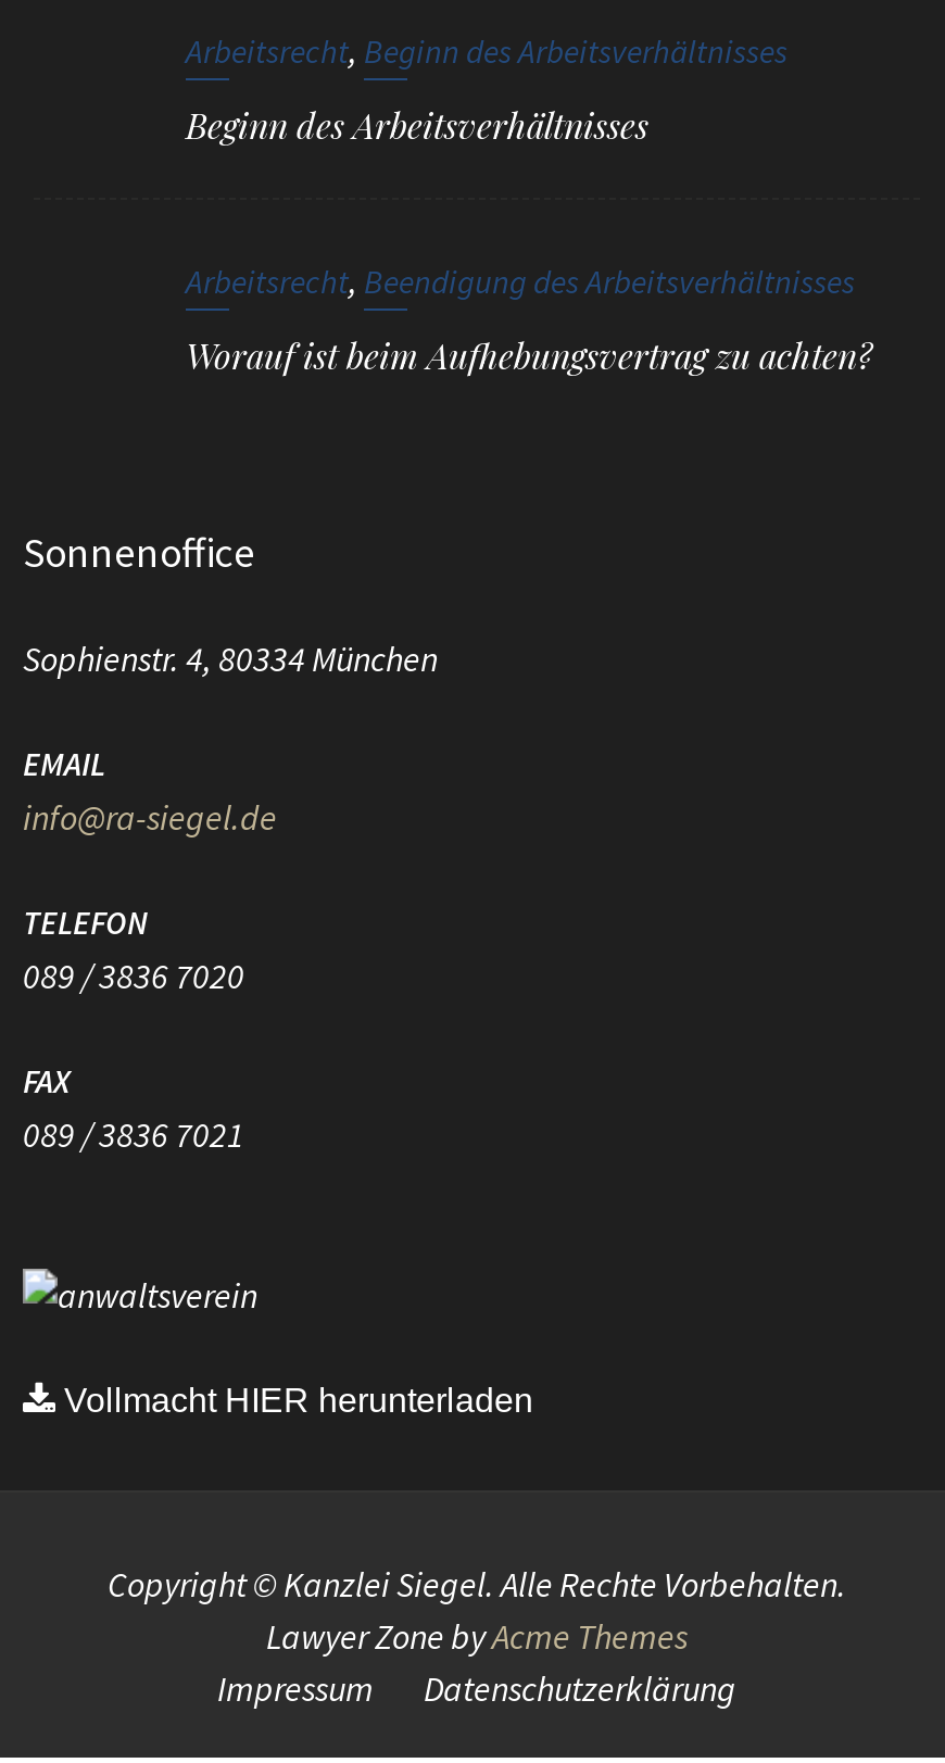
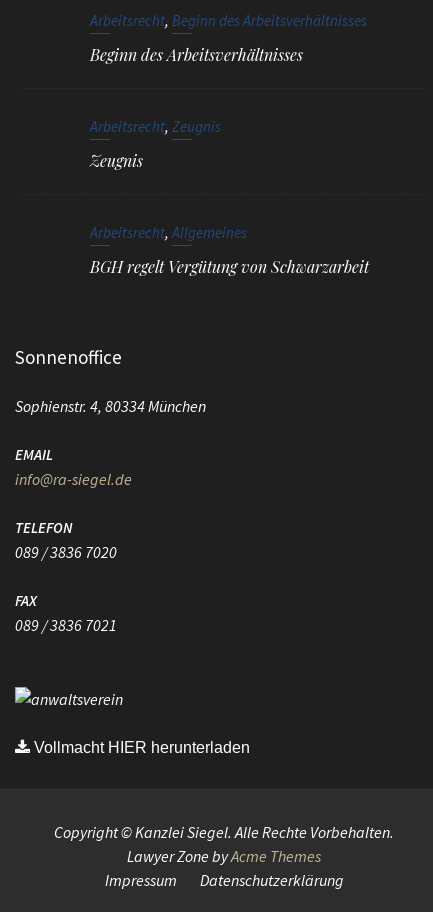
- Arbeitsrecht, Beendigung des Arbeitsverhältnisses
- Worauf ist beim Aufhebungsvertrag zu achten?
+ Arbeitsrecht, Zeugnis
+ Zeugnis
+ Arbeitsrecht, Allgemeines
+ BGH regelt Vergütung von Schwarzarbeit
